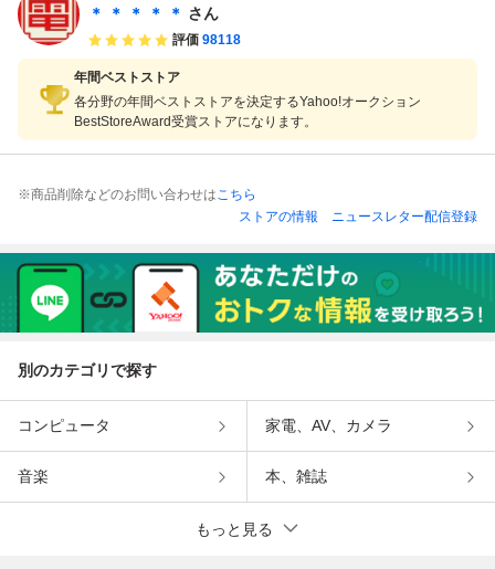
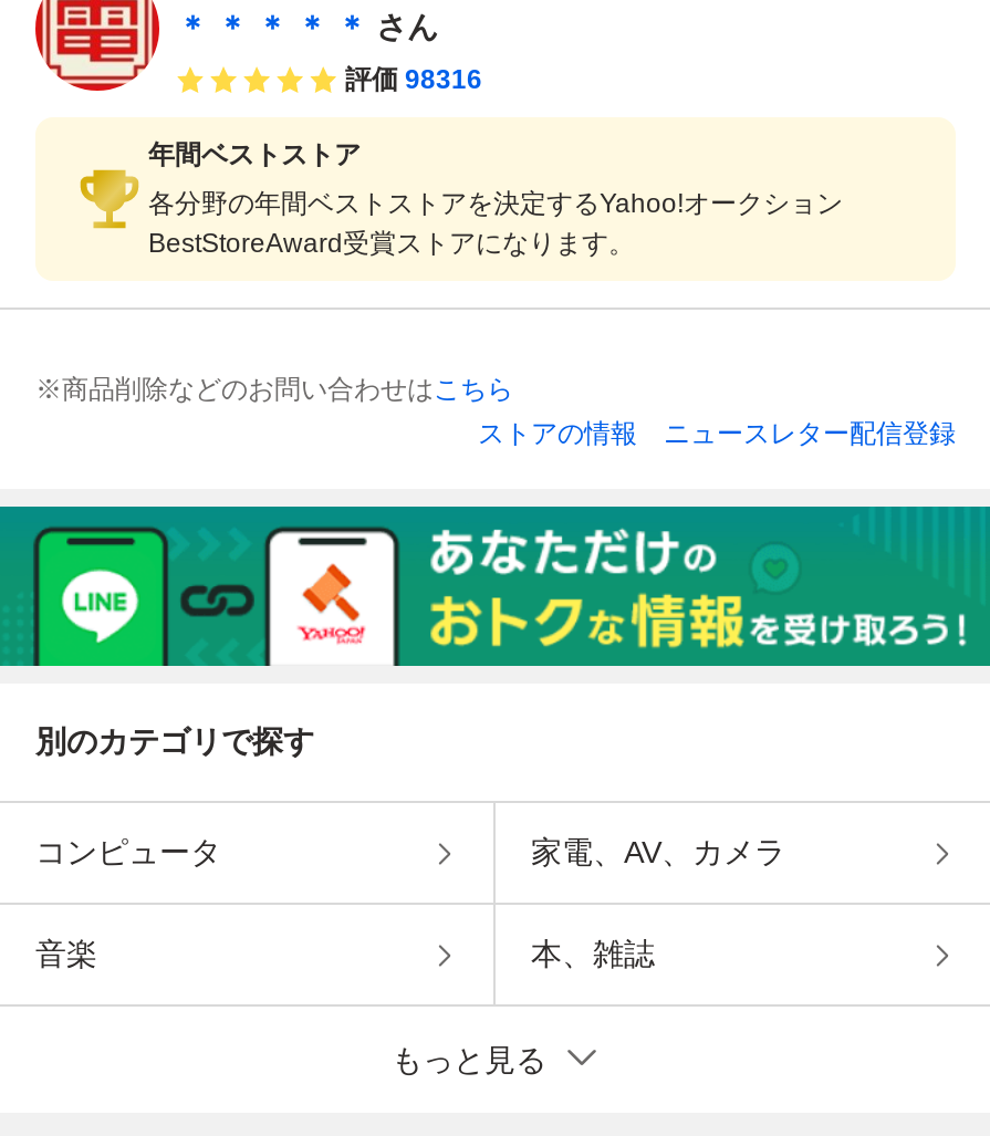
- 評価 98118
+ 評価 98316
